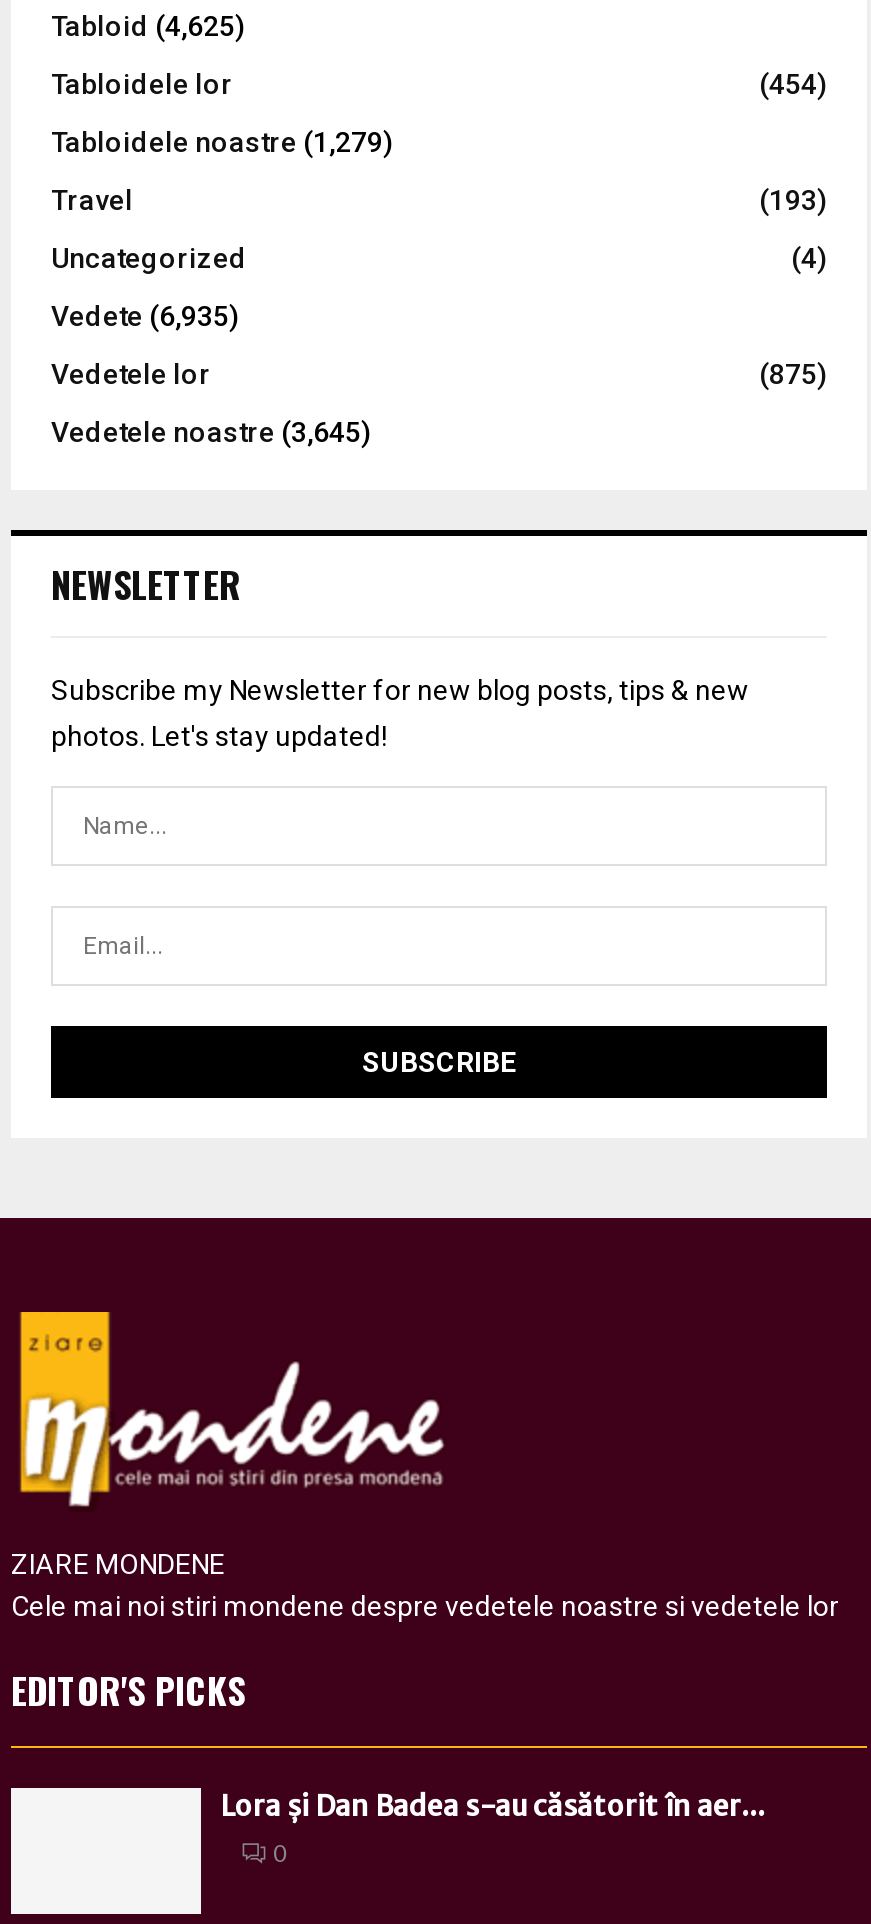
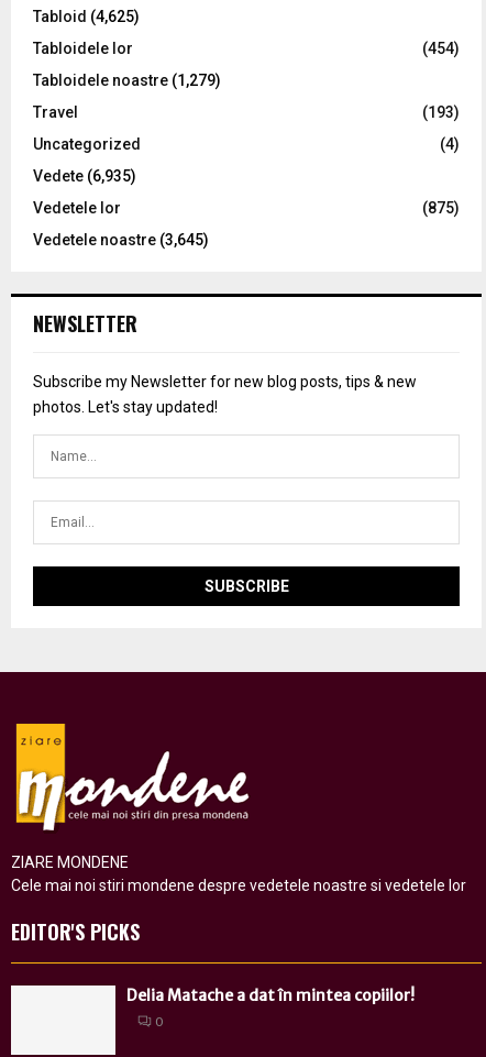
- Lora și Dan Badea s-au căsătorit în aer...
+ Delia Matache a dat în mintea copiilor!
